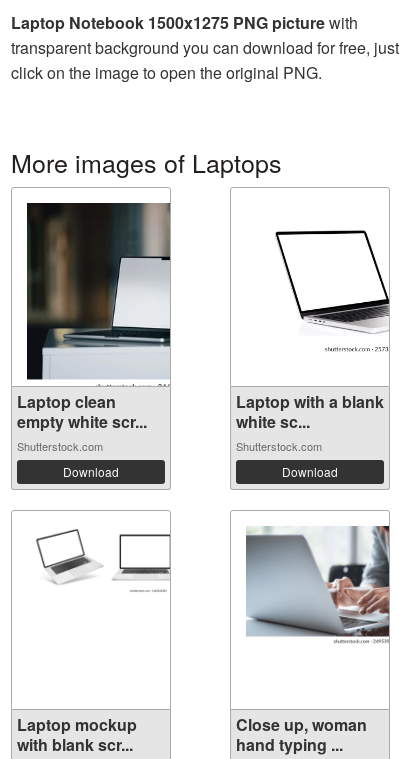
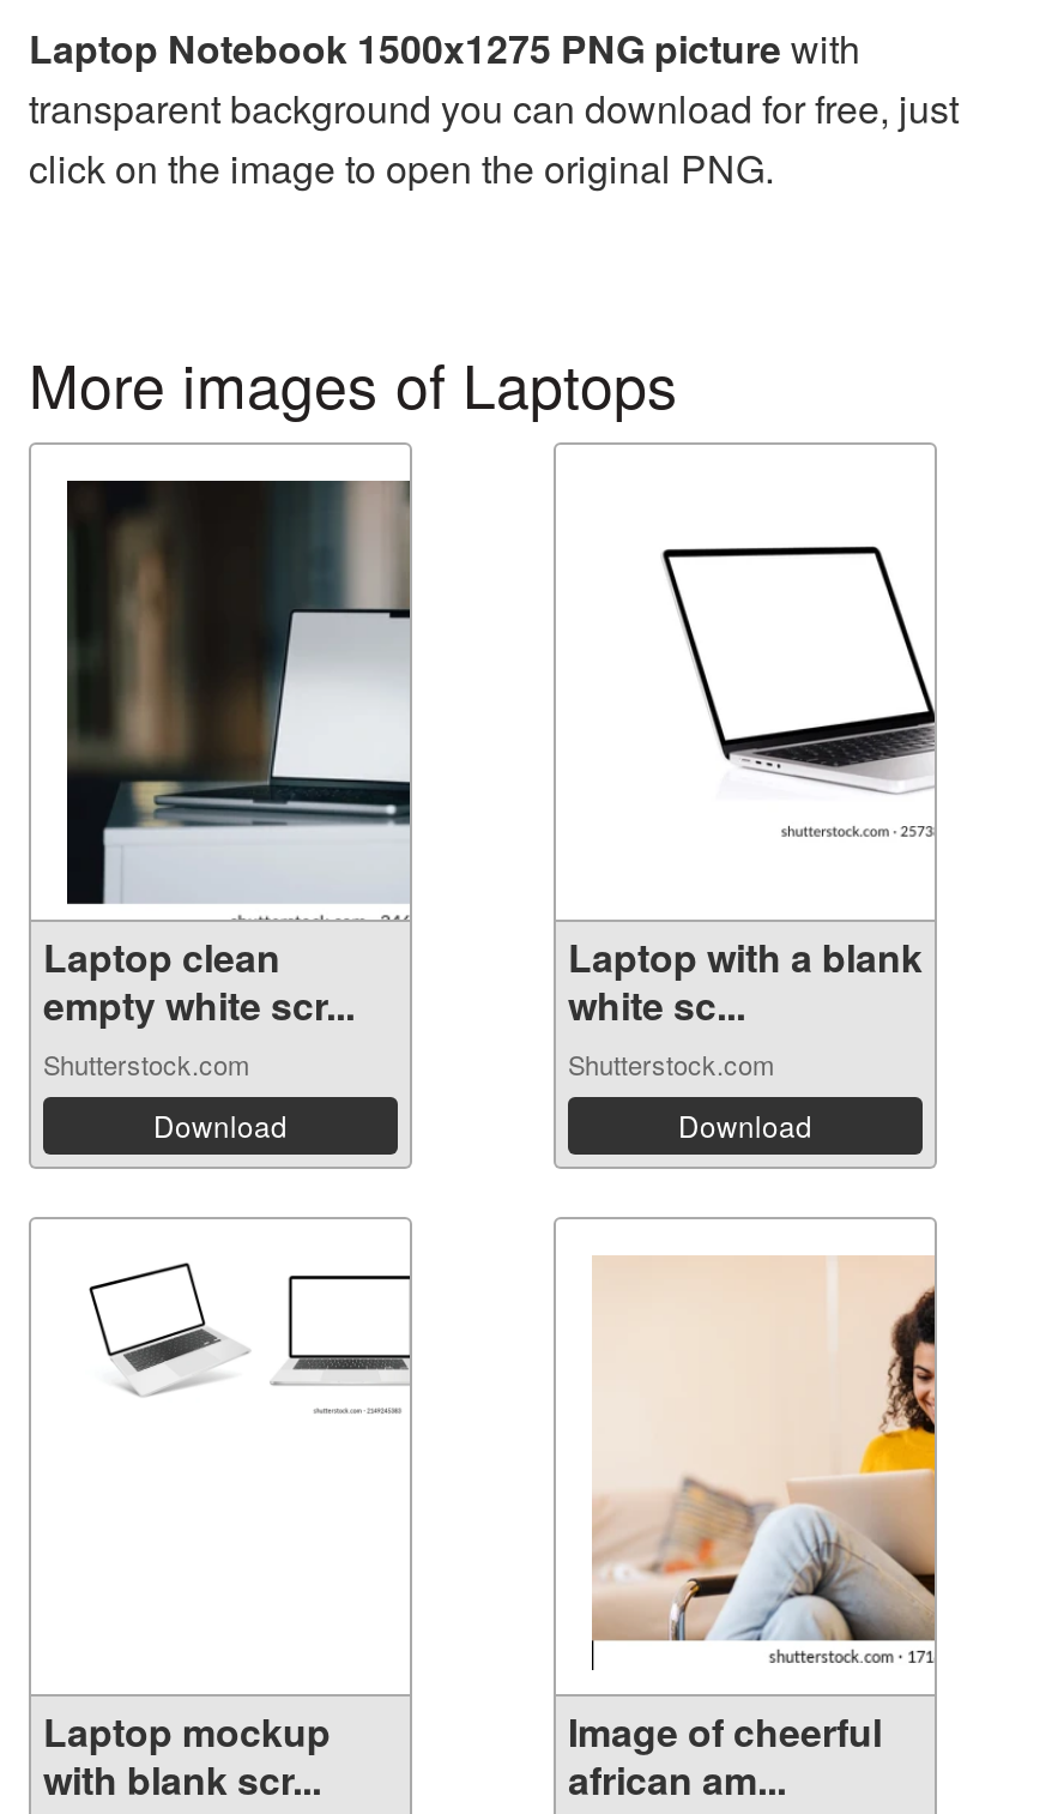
- [image]
- Close up, woman
- hand typing ...
+ [image]
+ Image of cheerful
+ african am...
